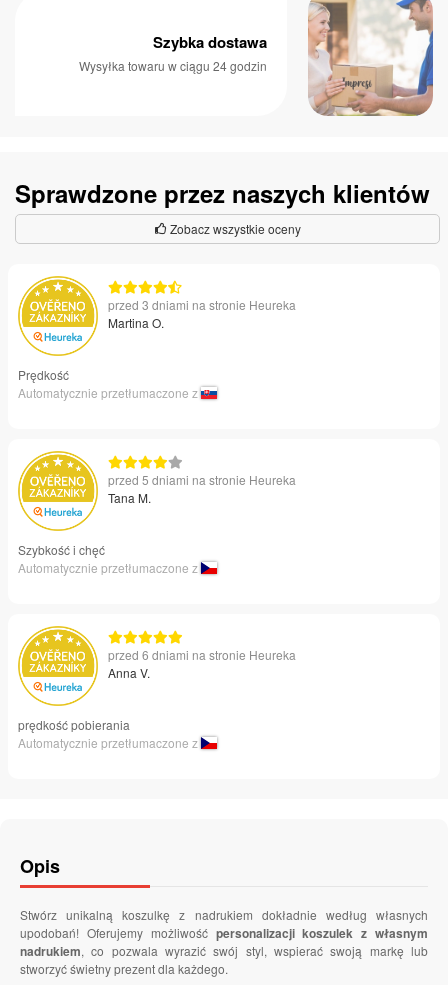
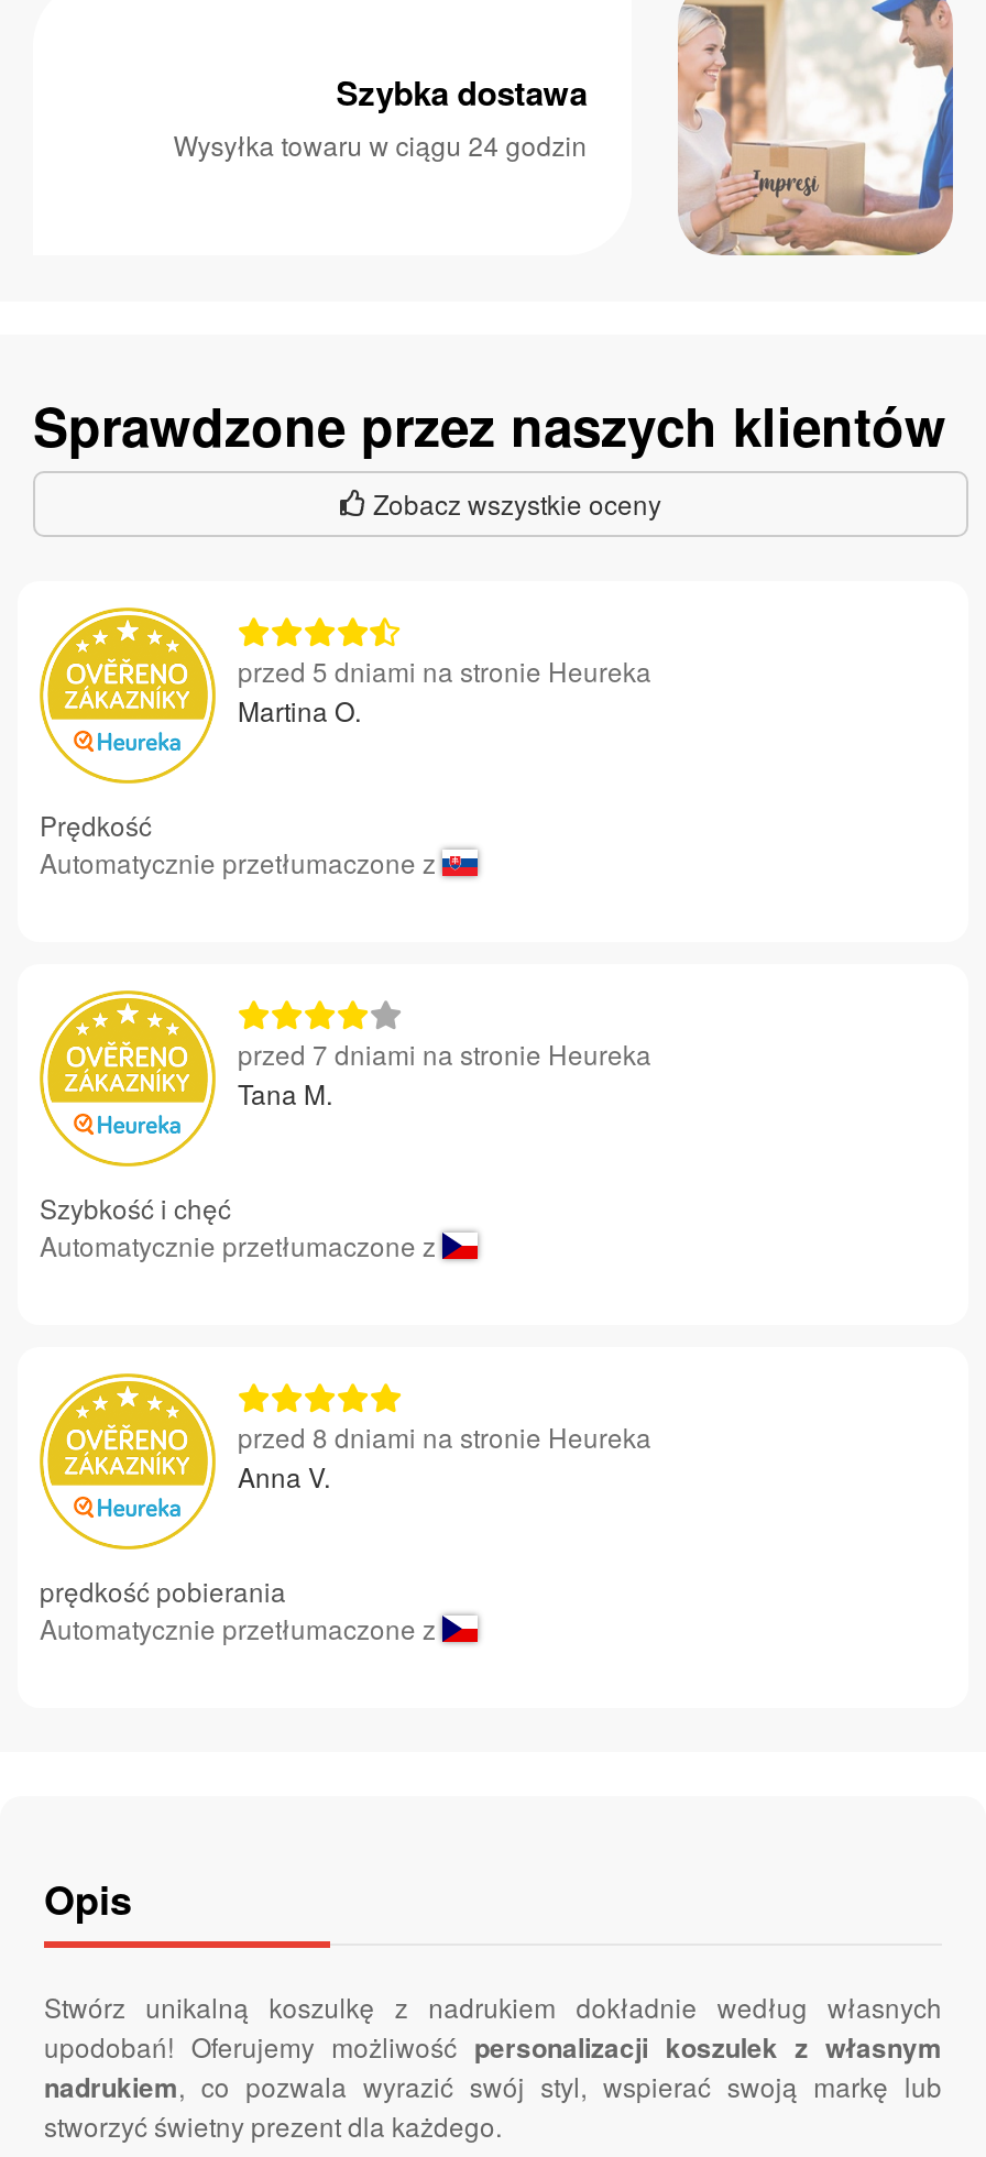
- przed 3 dniami na stronie Heureka

+ przed 7 dniami na stronie Heureka

moved up: przed 5 dniami na stronie Heureka

- przed 6 dniami na stronie Heureka
+ przed 8 dniami na stronie Heureka
